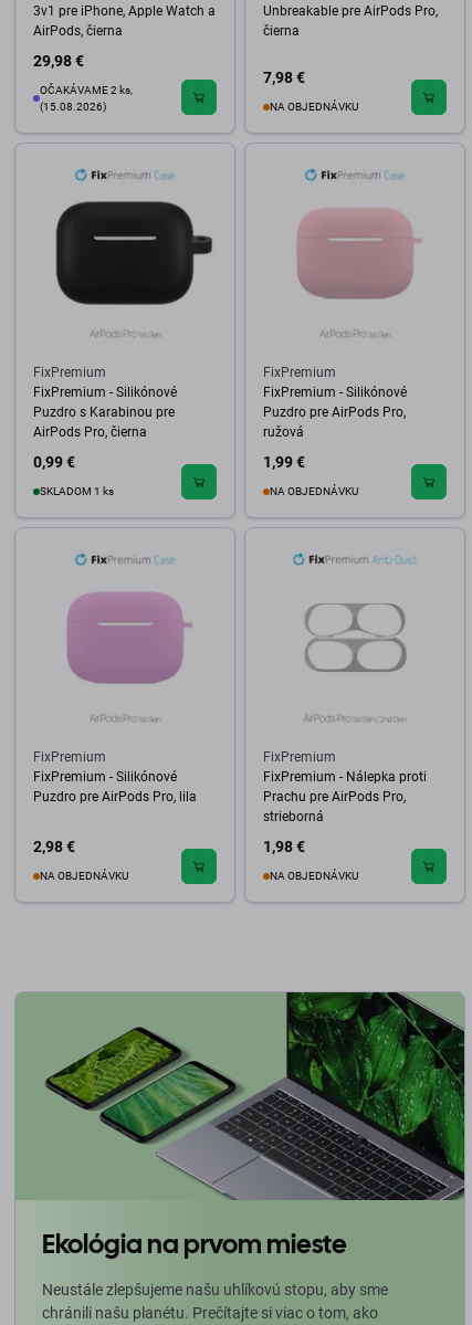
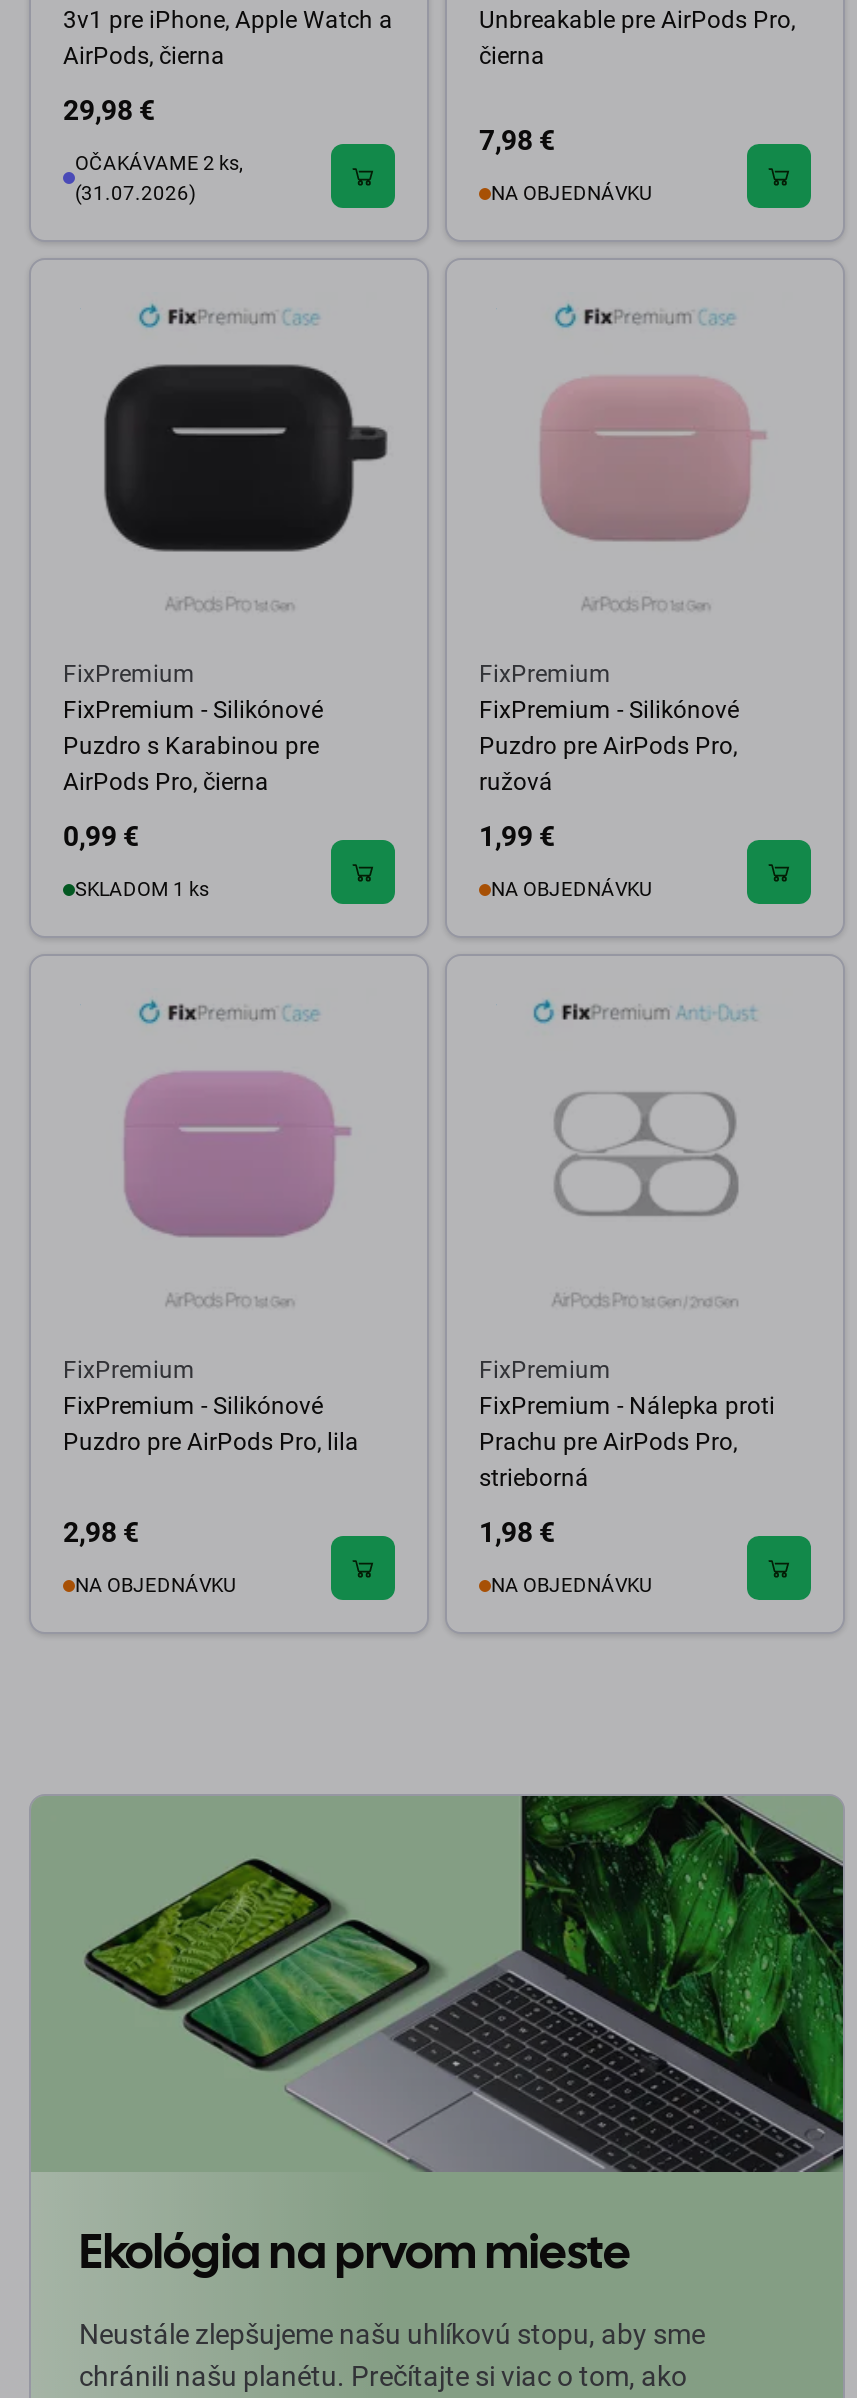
- (15.08.2026)
+ (31.07.2026)
